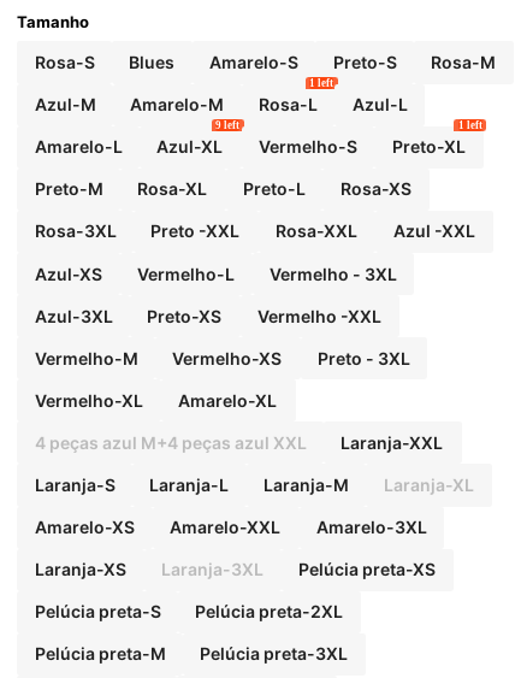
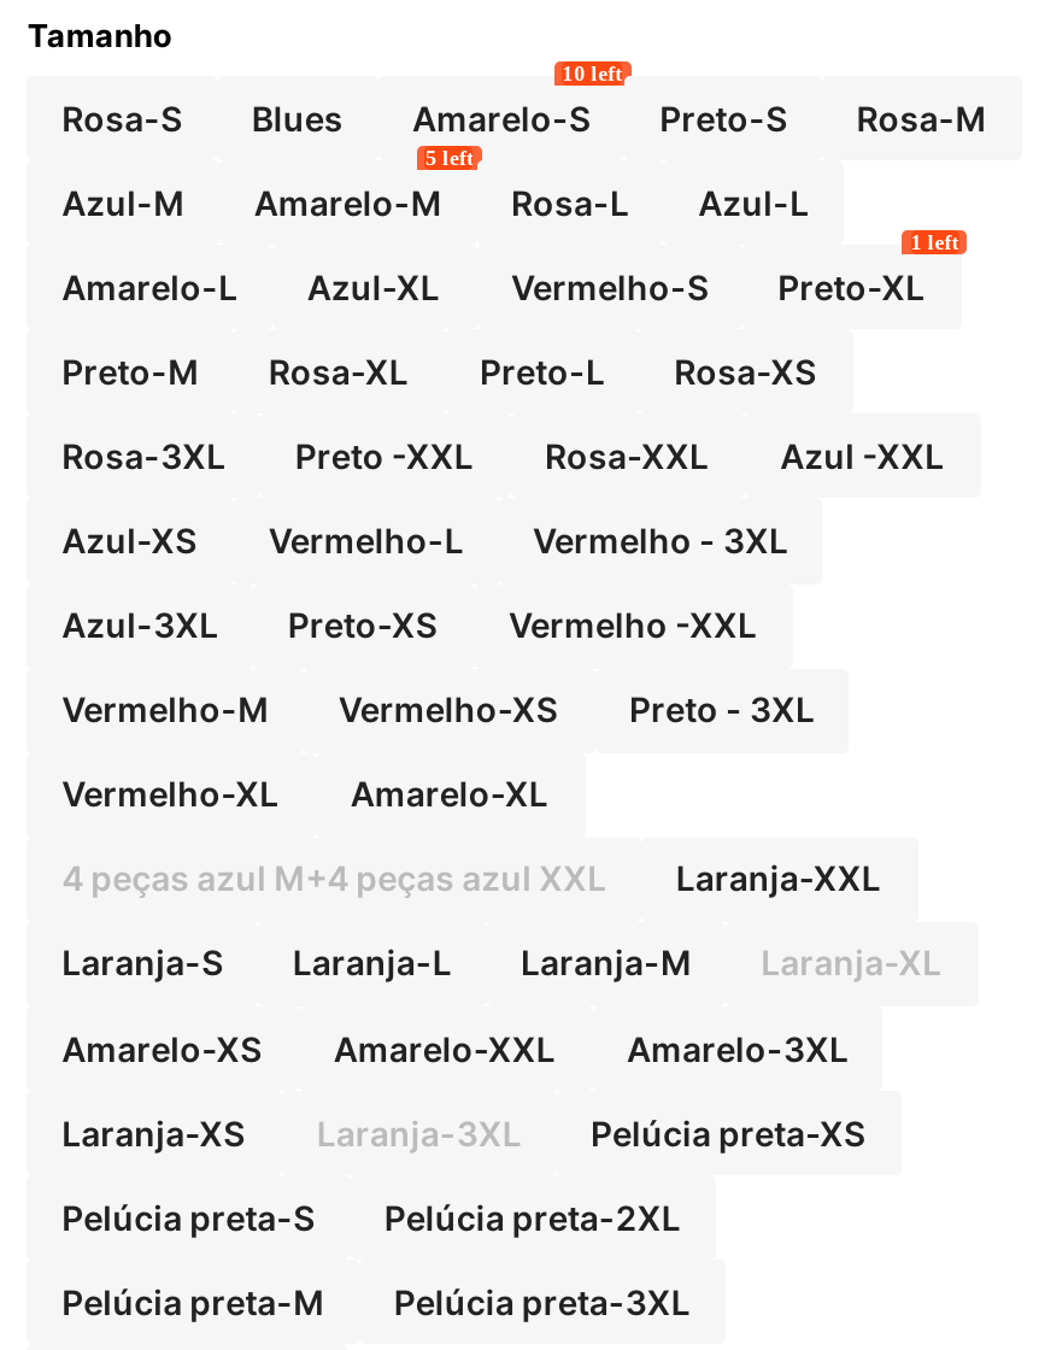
+ 10 left

+ 5 left

- 1 left

- 9 left
